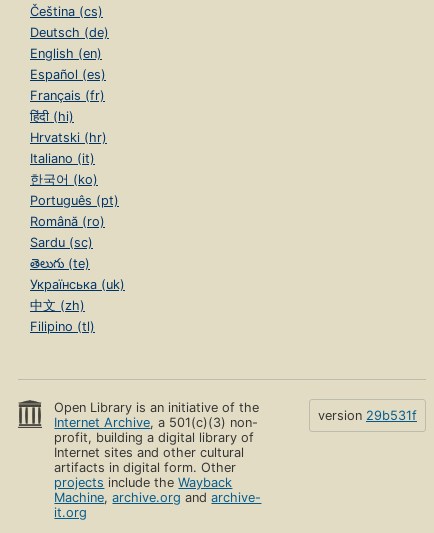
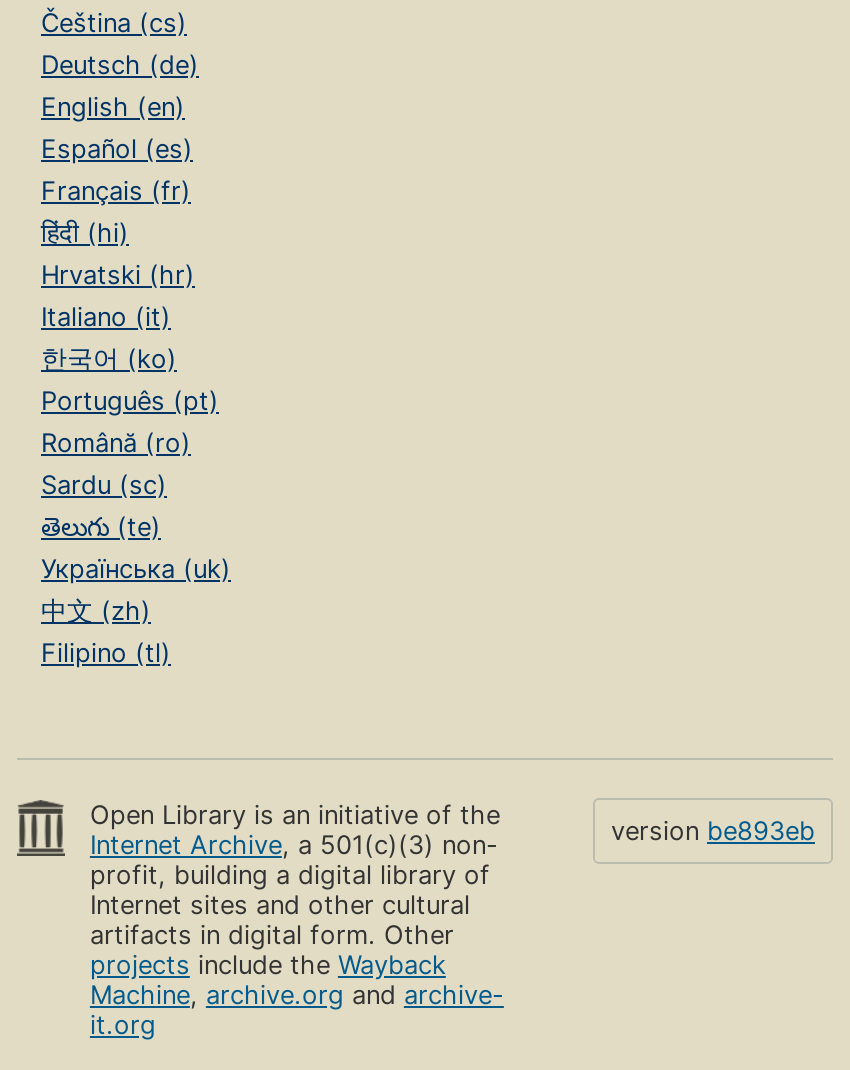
- version 29b531f
+ version be893eb
